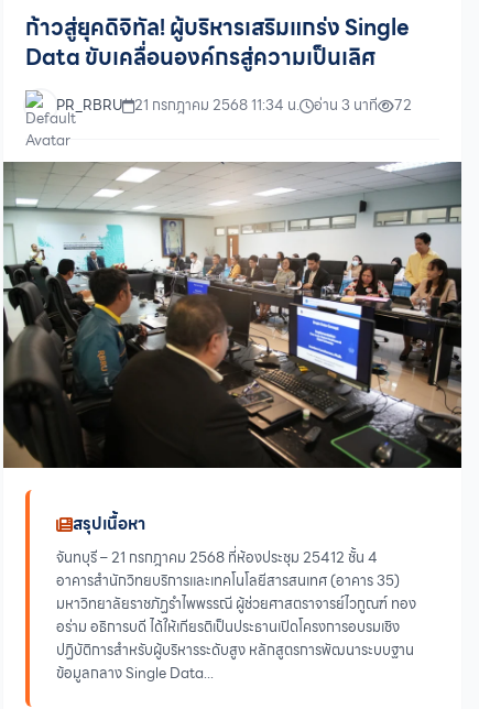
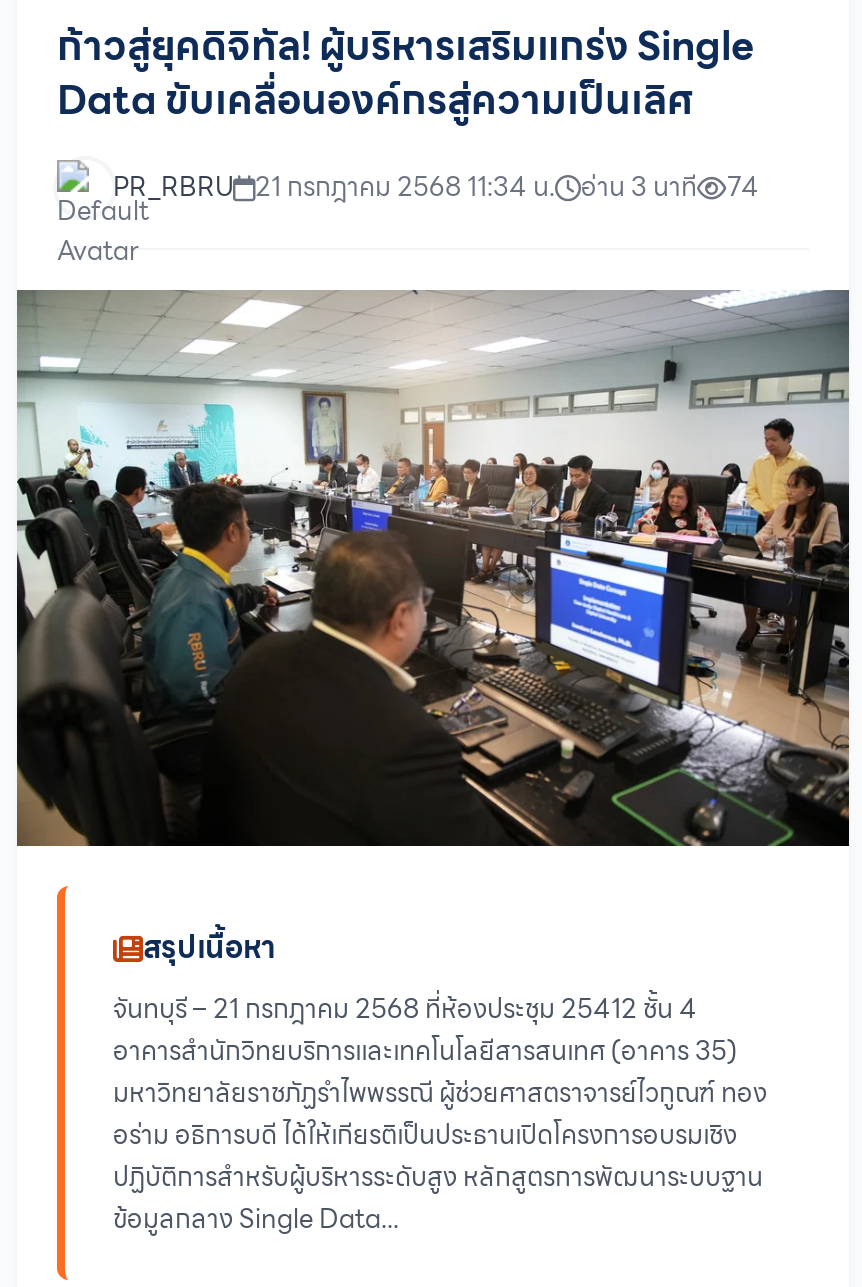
- PR_RBRU 21 กรกฎาคม 2568 11:34 น. อ่าน 3 นาที 72
+ PR_RBRU 21 กรกฎาคม 2568 11:34 น. อ่าน 3 นาที 74
